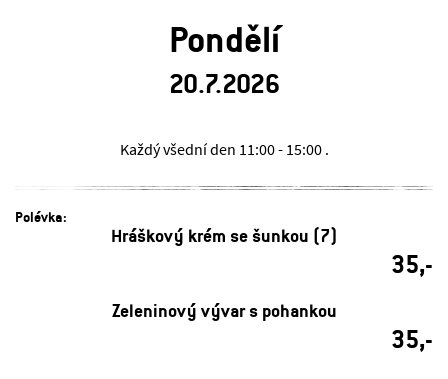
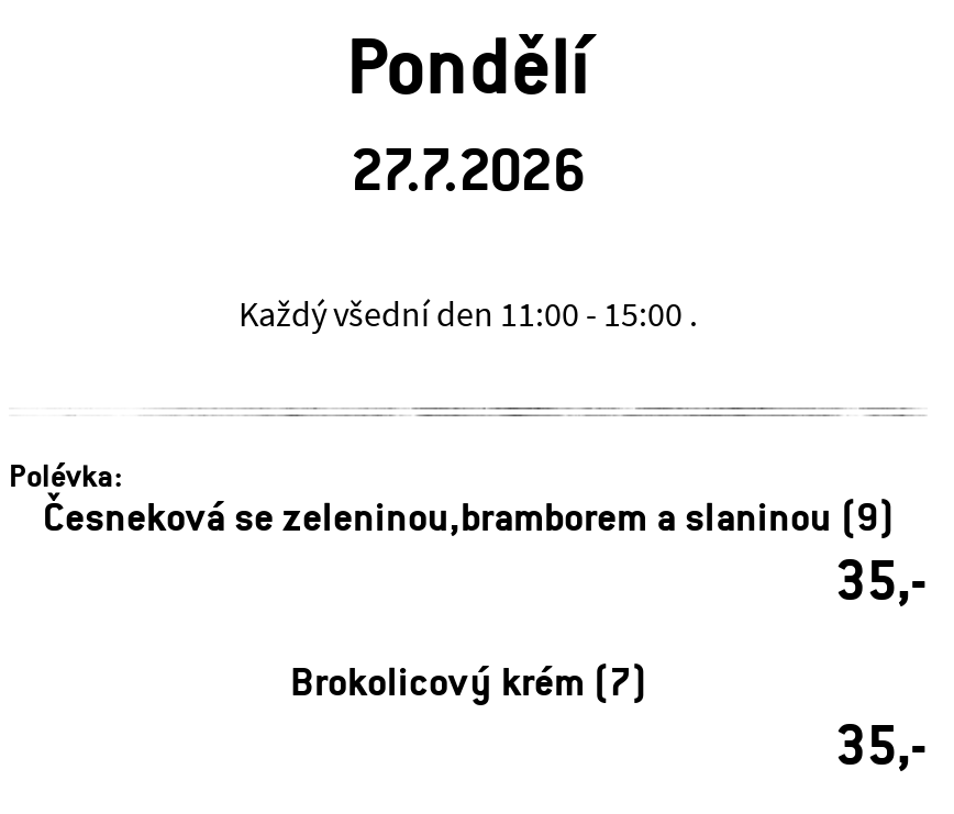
- 20.7.2026
+ 27.7.2026

- Hráškový krém se šunkou (7)
+ Česneková se zeleninou,bramborem a slaninou (9)

- Zeleninový vývar s pohankou
+ Brokolicový krém (7)
